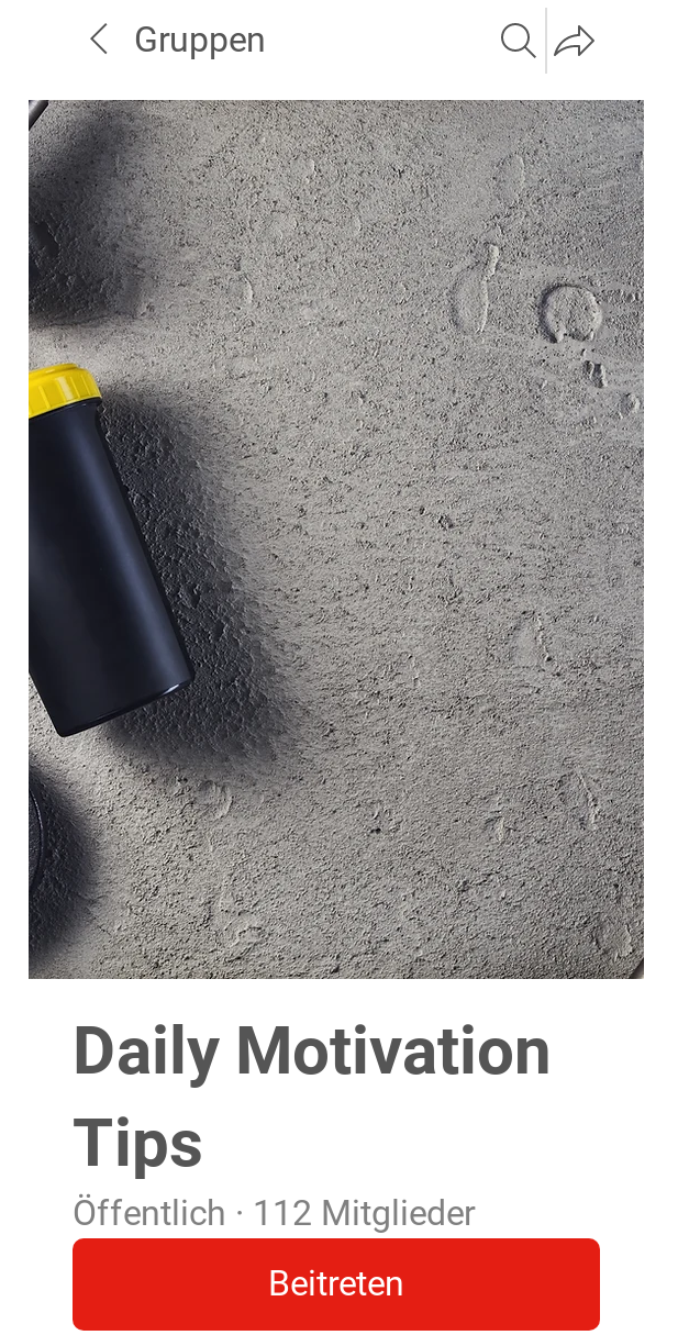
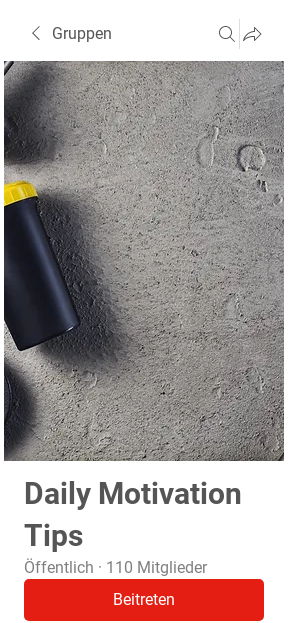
- Öffentlich · 112 Mitglieder
+ Öffentlich · 110 Mitglieder
